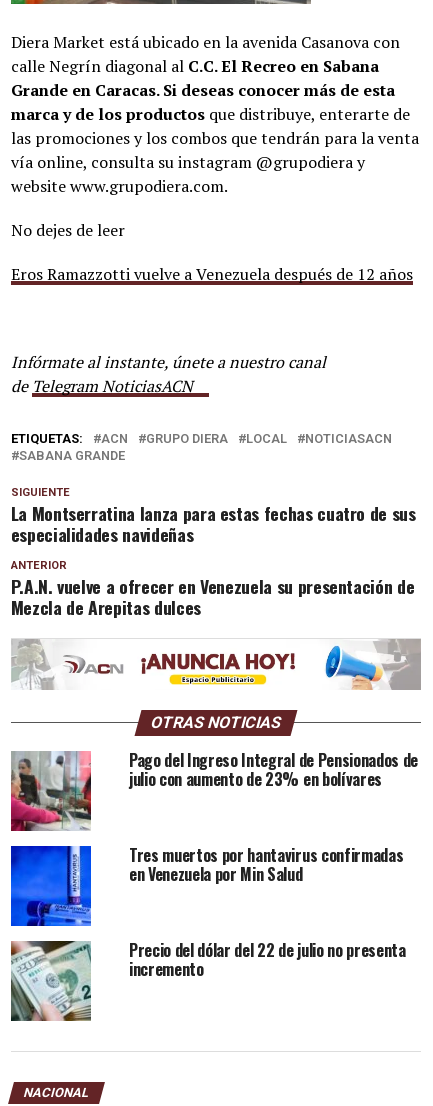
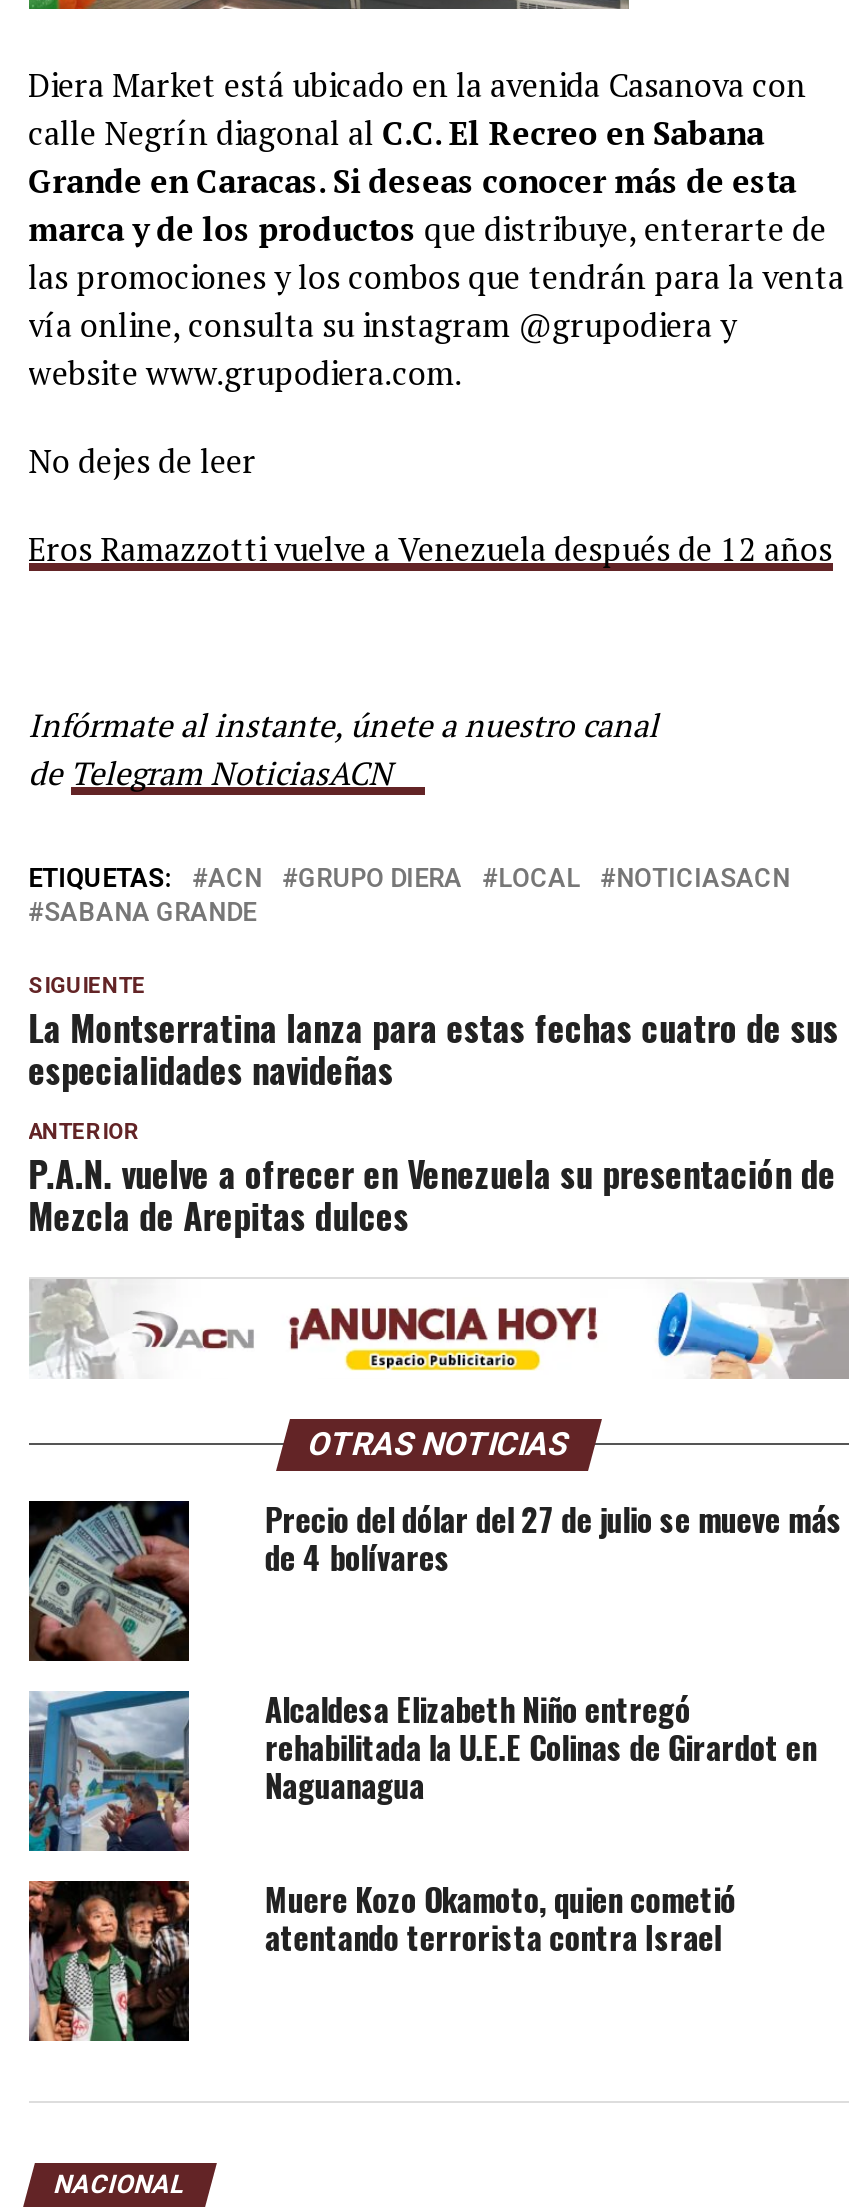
- [image]
- Pago del Ingreso Integral de Pensionados de
- julio con aumento de 23% en bolívares
+ [image]
+ Precio del dólar del 27 de julio se mueve más
+ de 4 bolívares

- [image]
- Tres muertos por hantavirus confirmadas
- en Venezuela por Min Salud
+ [image]
+ Alcaldesa Elizabeth Niño entregó
+ rehabilitada la U.E.E Colinas de Girardot en
+ Naguanagua

- [image]
- Precio del dólar del 22 de julio no presenta
- incremento
+ [image]
+ Muere Kozo Okamoto, quien cometió
+ atentando terrorista contra Israel
